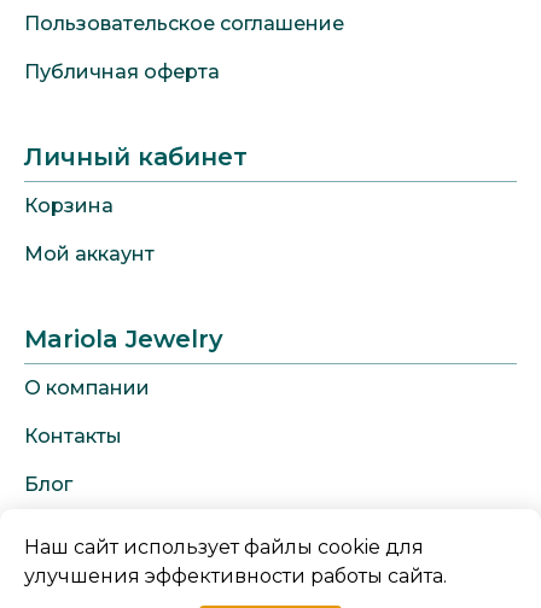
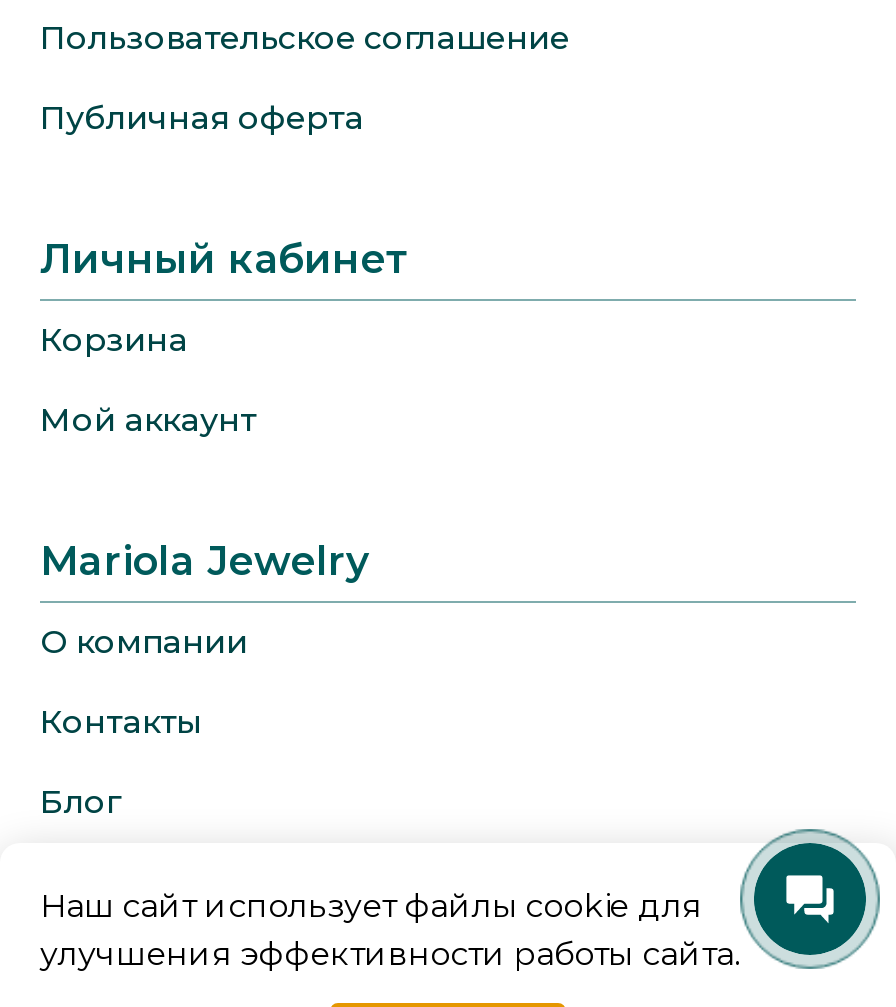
+ [image]
